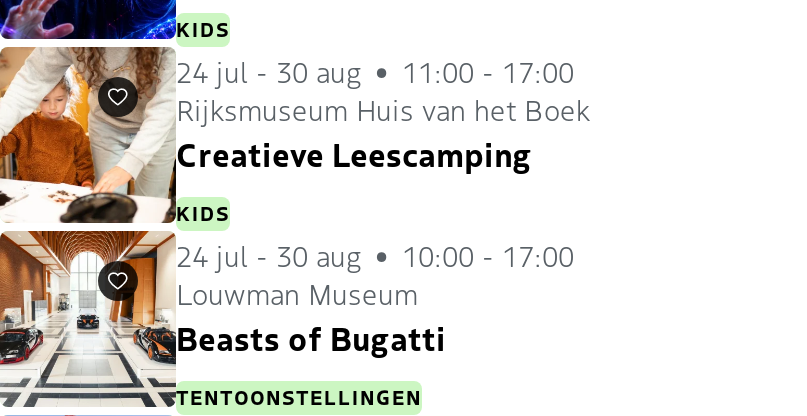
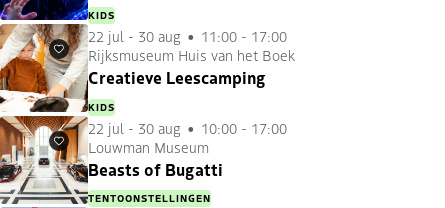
- 24 jul - 30 aug 11:00 - 17:00
+ 22 jul - 30 aug 11:00 - 17:00

- 24 jul - 30 aug 10:00 - 17:00
+ 22 jul - 30 aug 10:00 - 17:00
